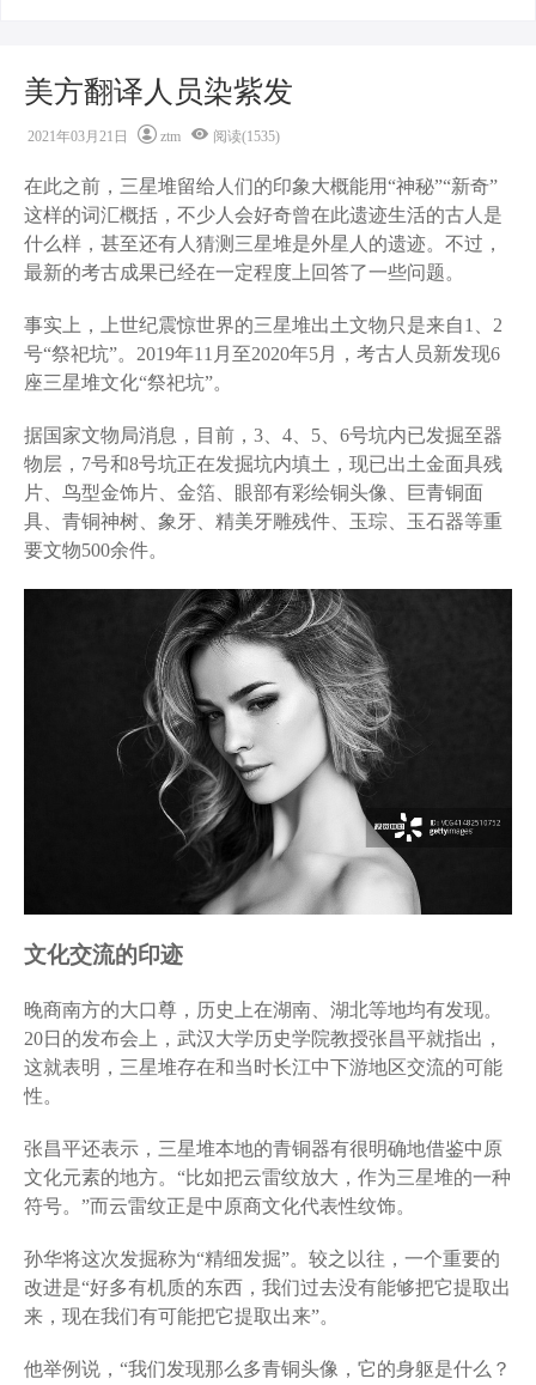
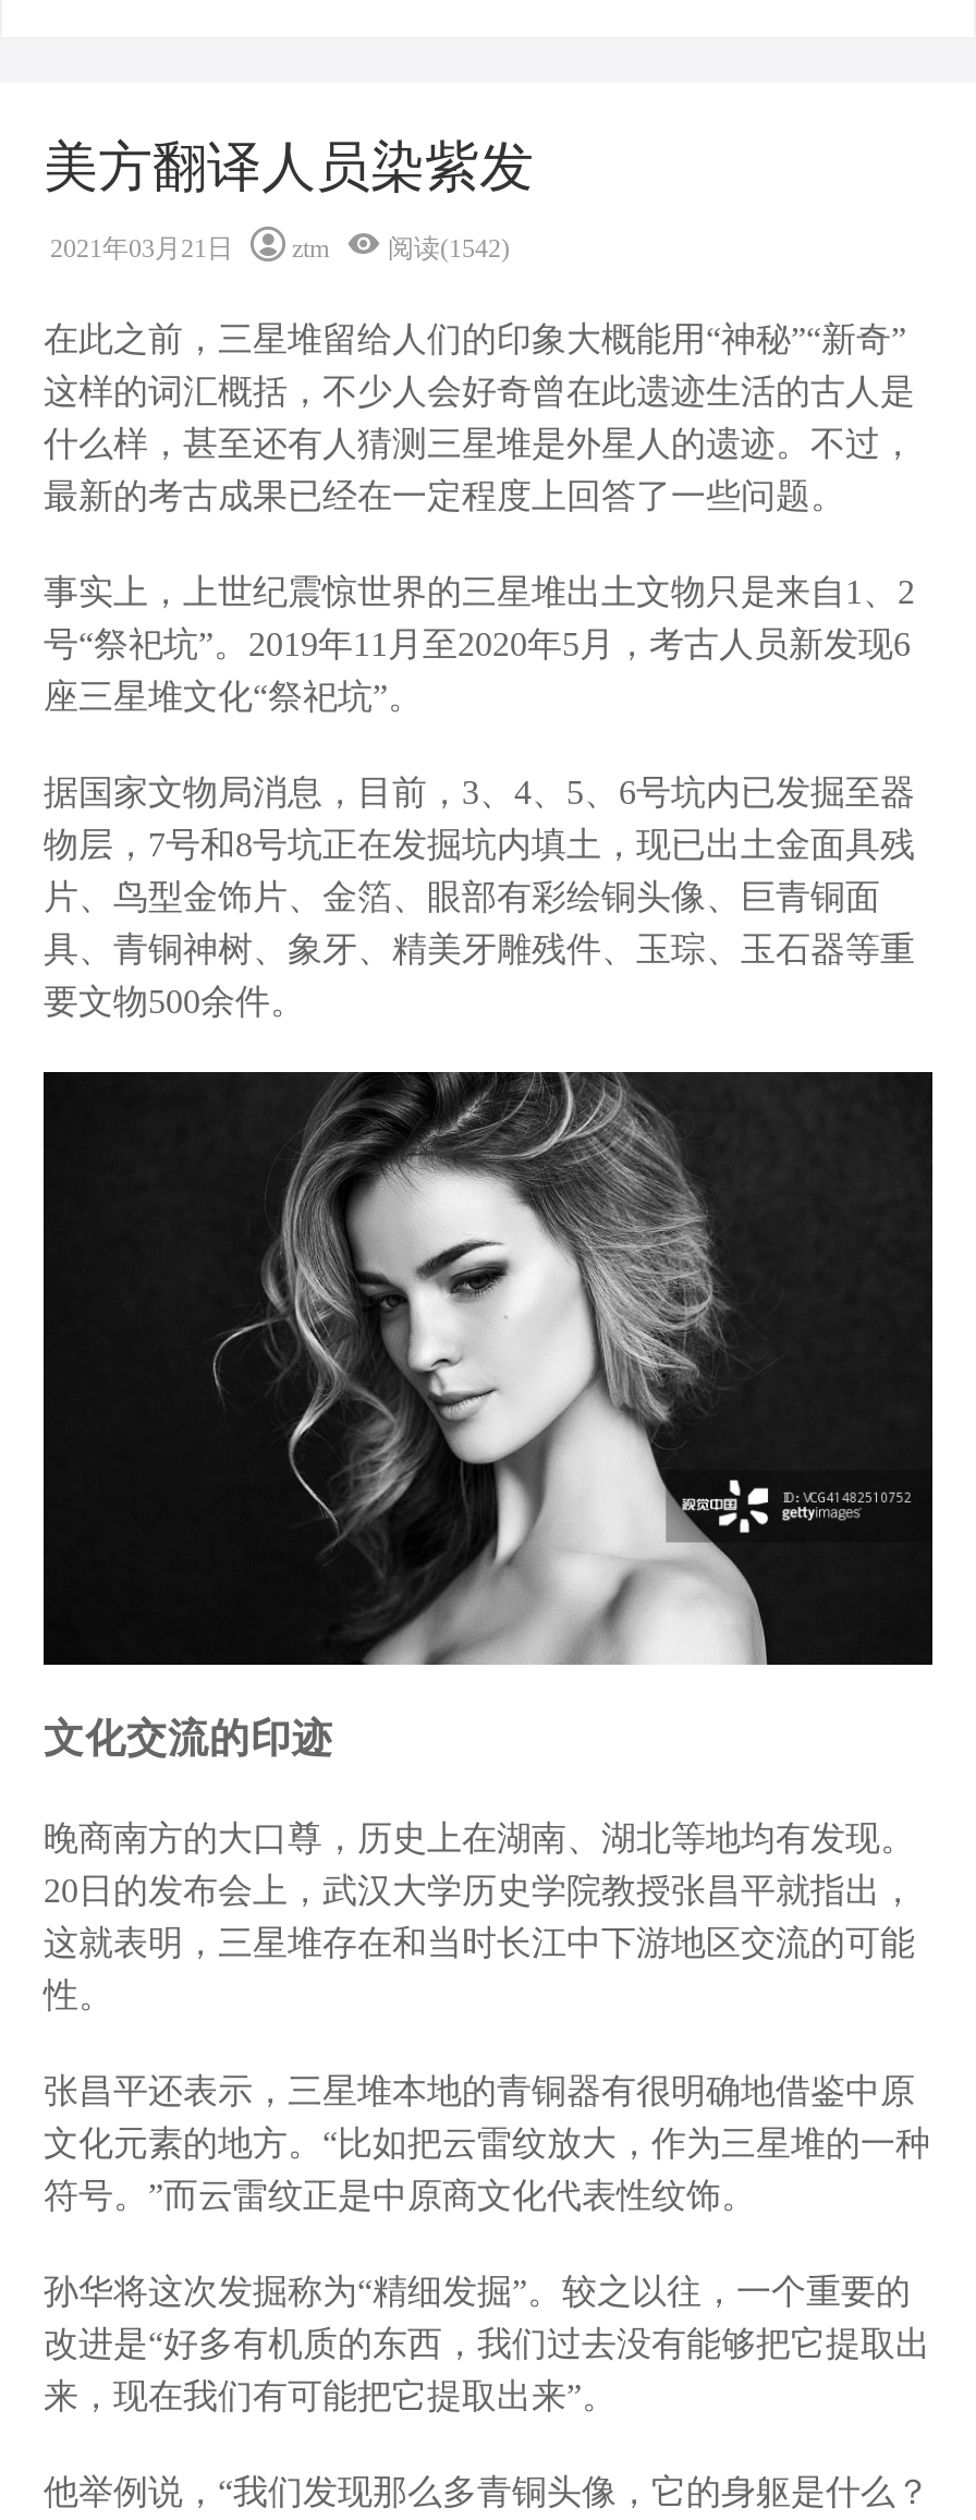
- 2021年03月21日 ztm 阅读(1535)
+ 2021年03月21日 ztm 阅读(1542)
